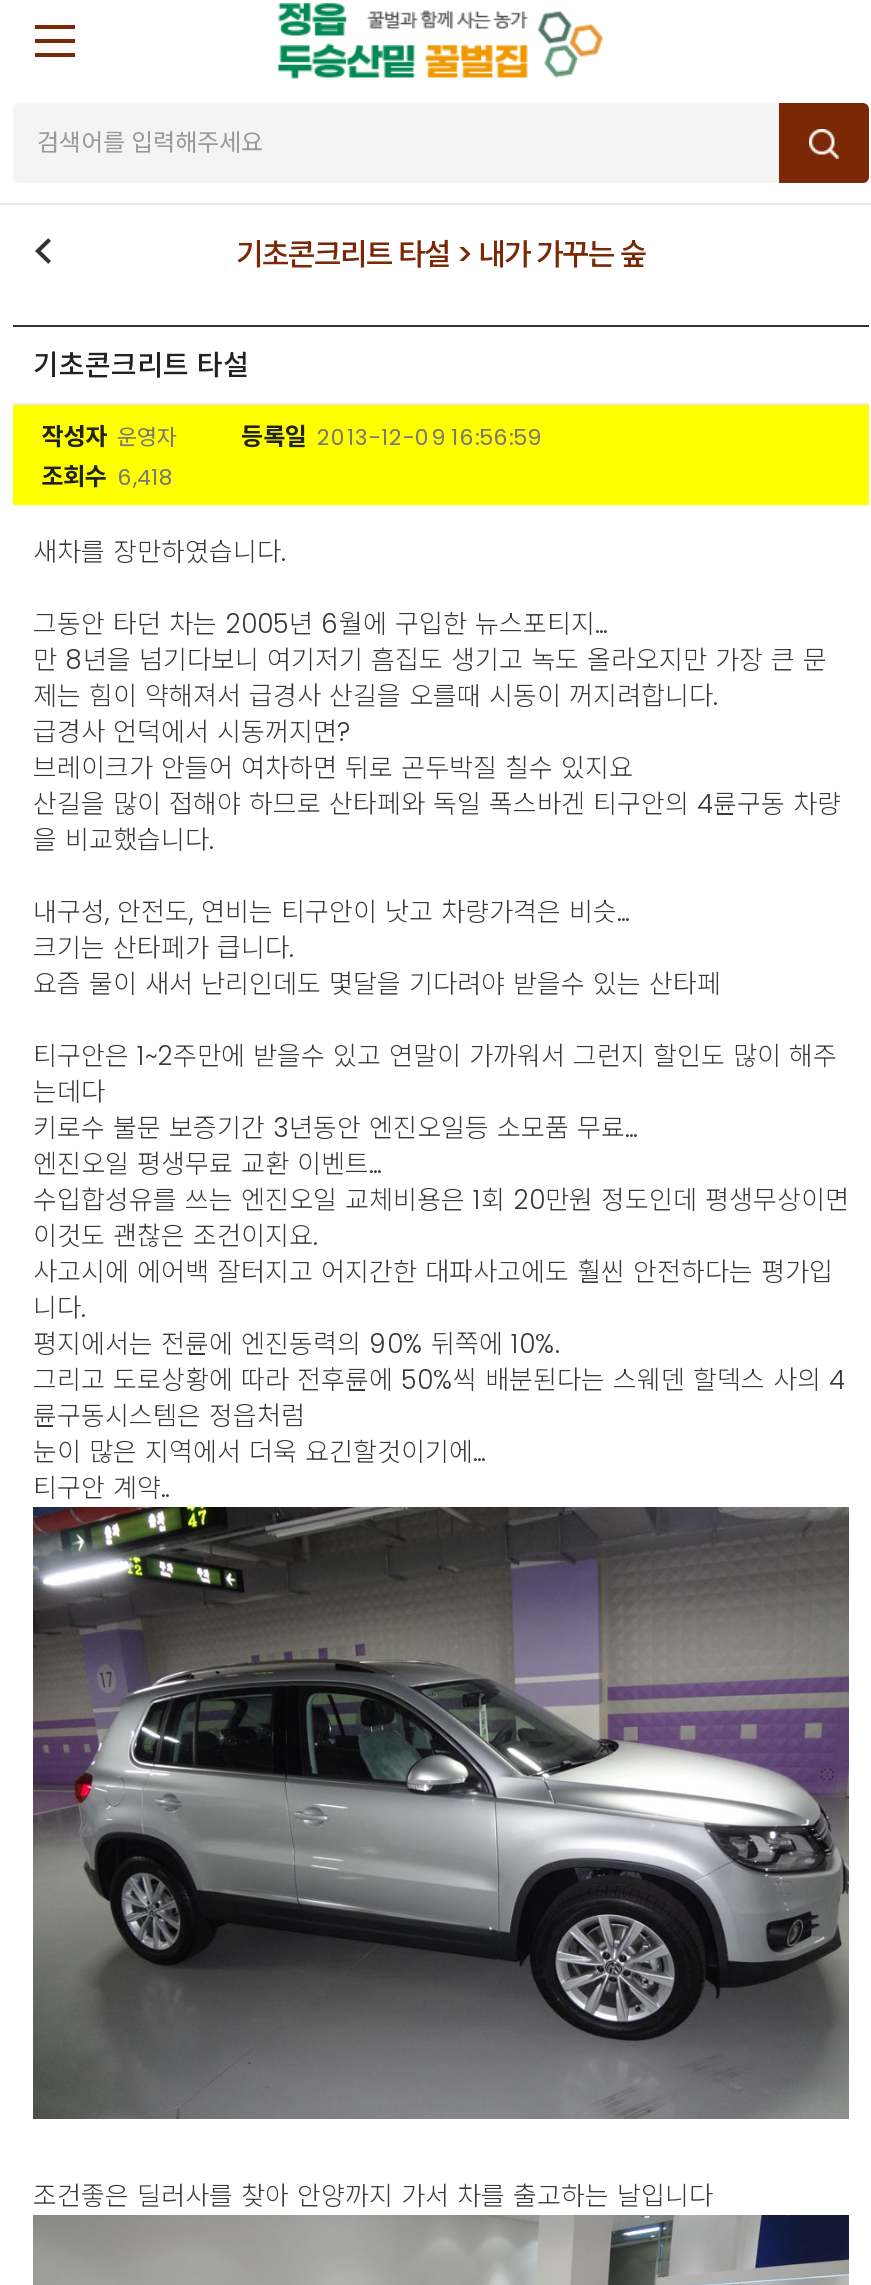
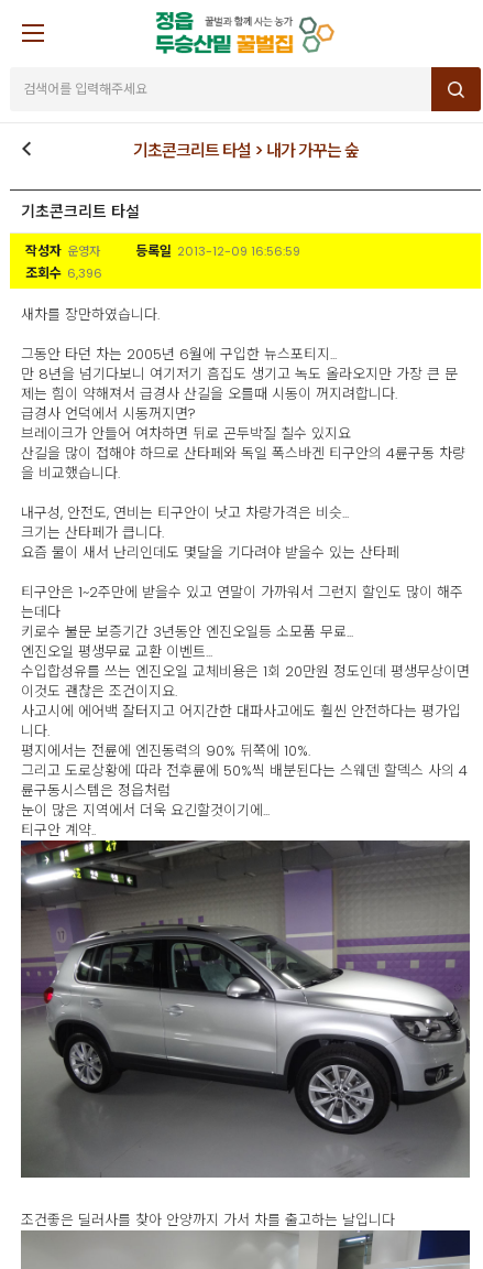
- 조회수 6,418
+ 조회수 6,396
